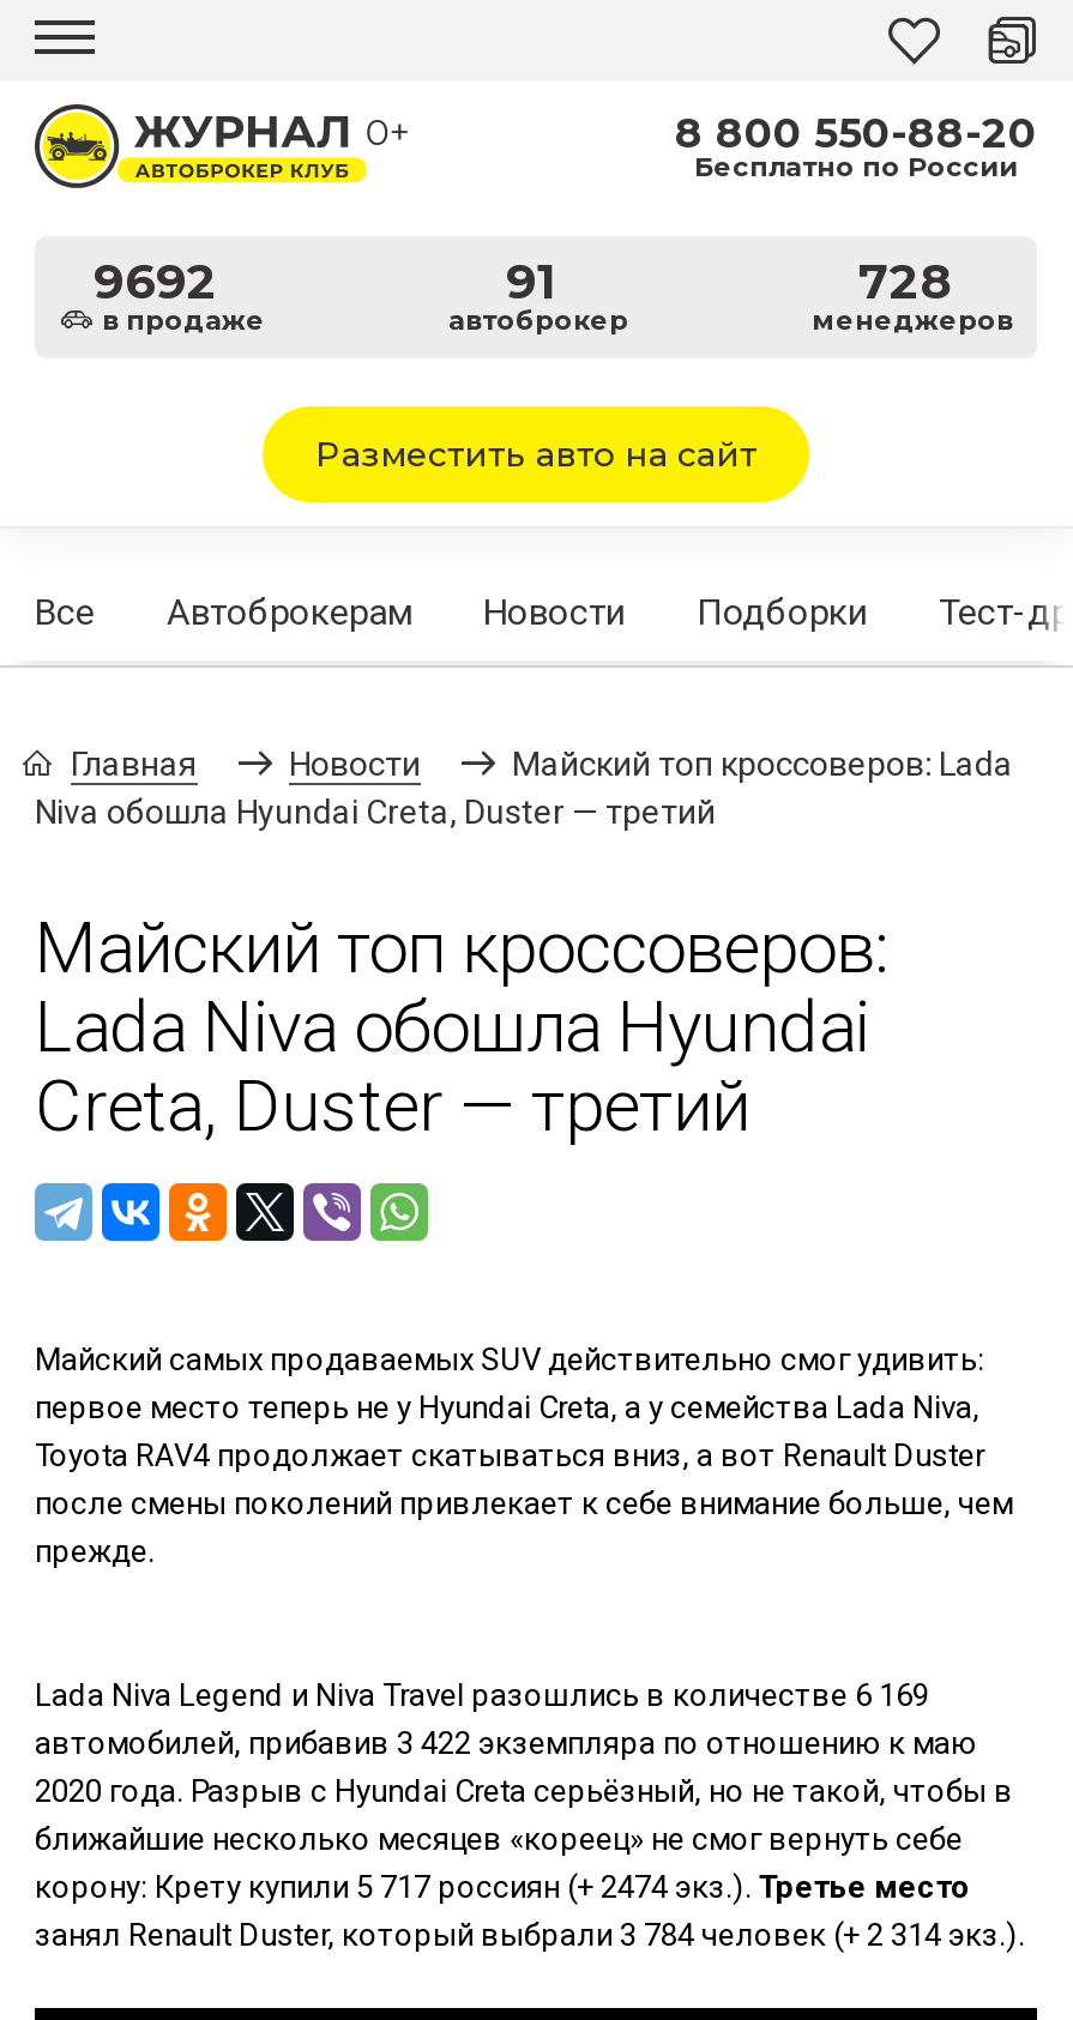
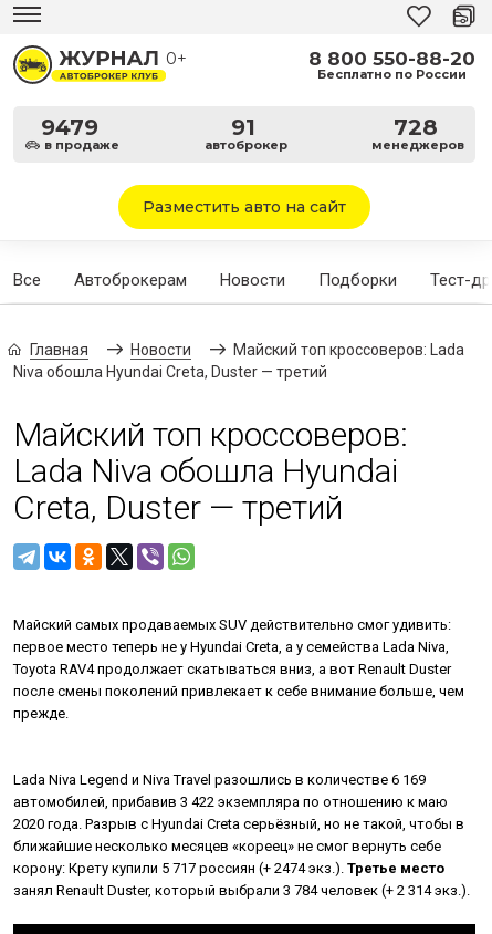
- 9692
+ 9479
